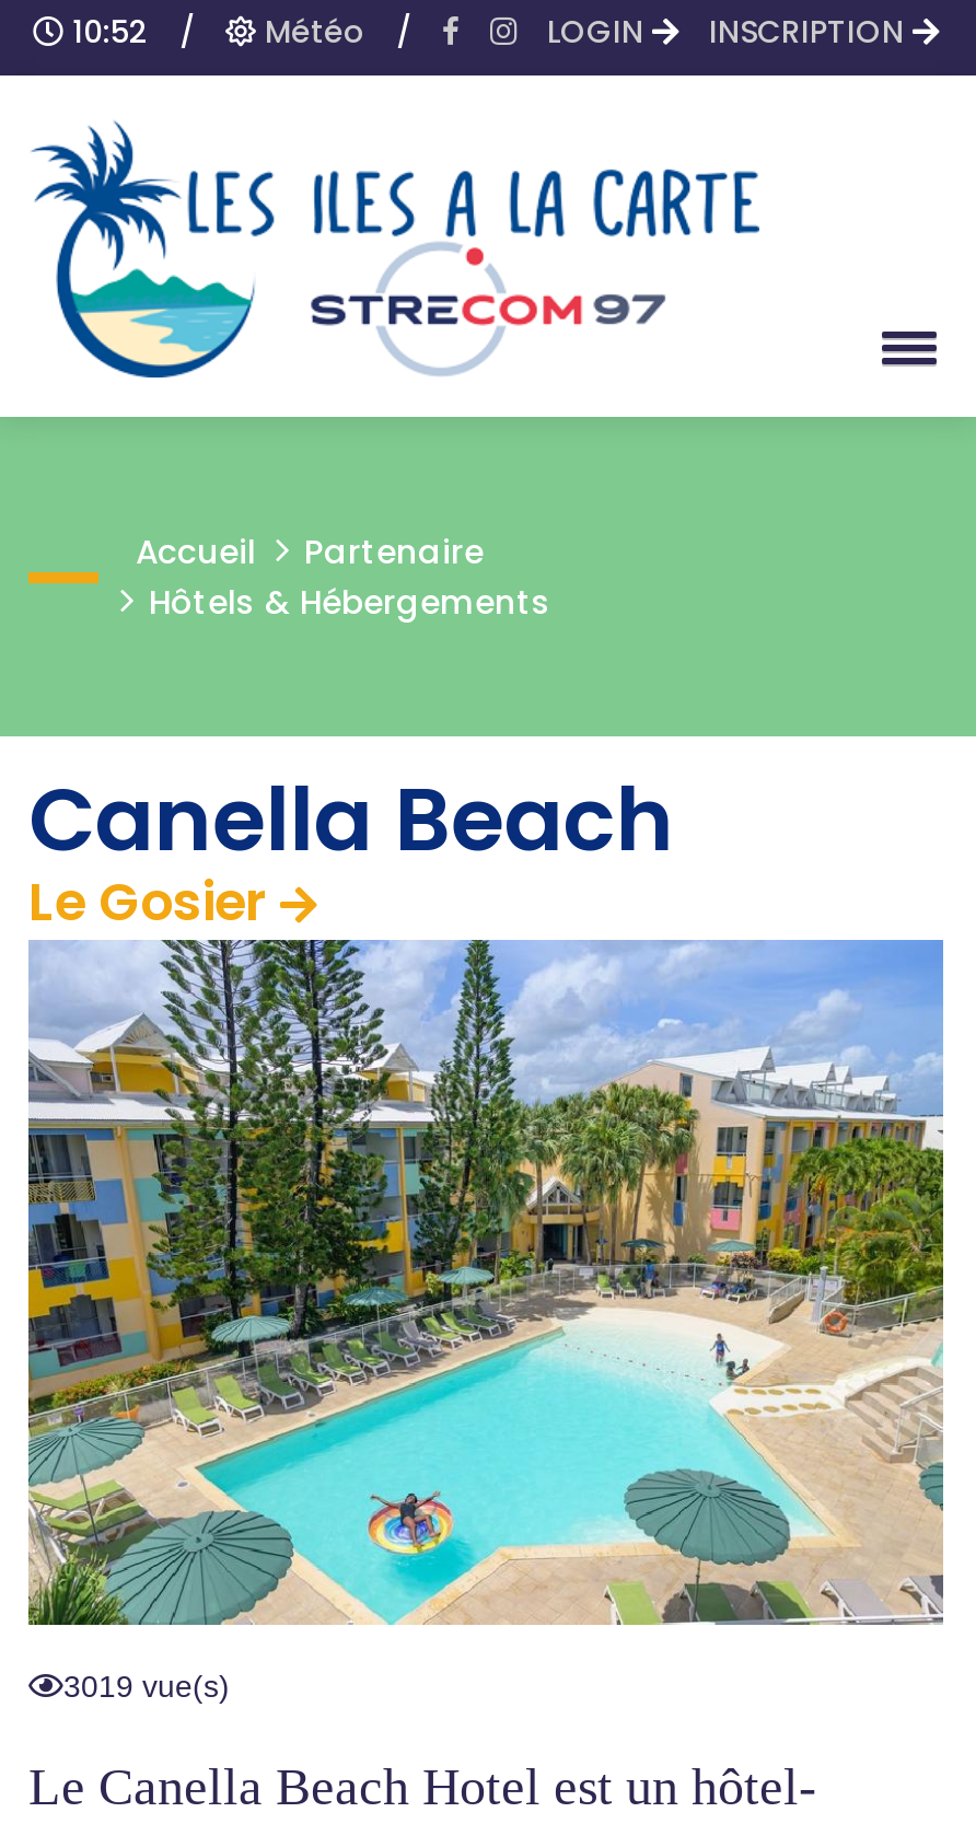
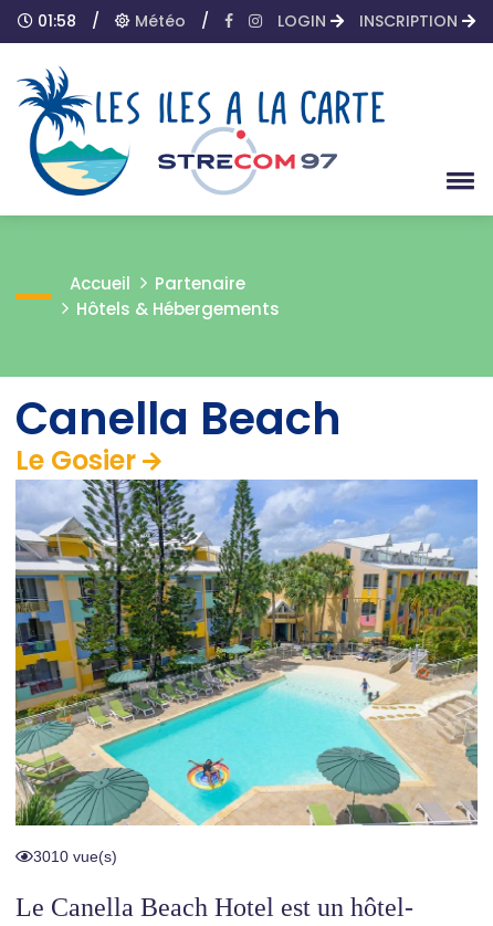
- 10:52
+ 01:58

- 3019 vue(s)
+ 3010 vue(s)
